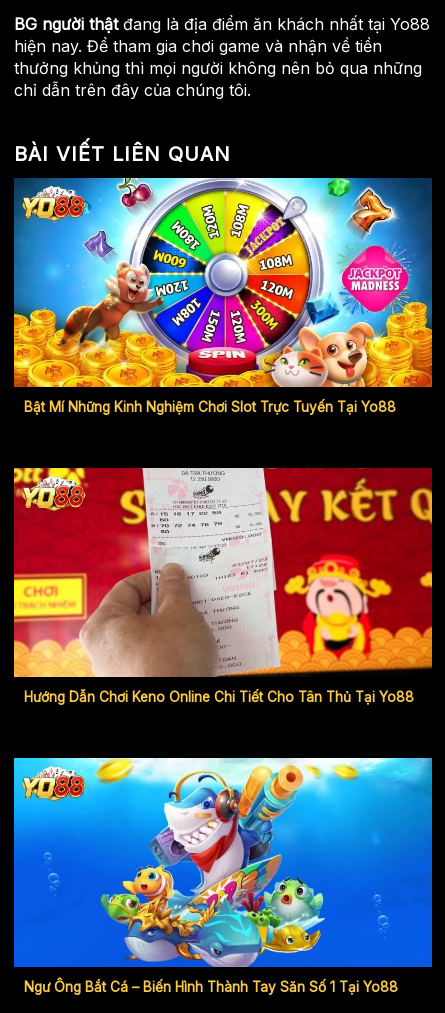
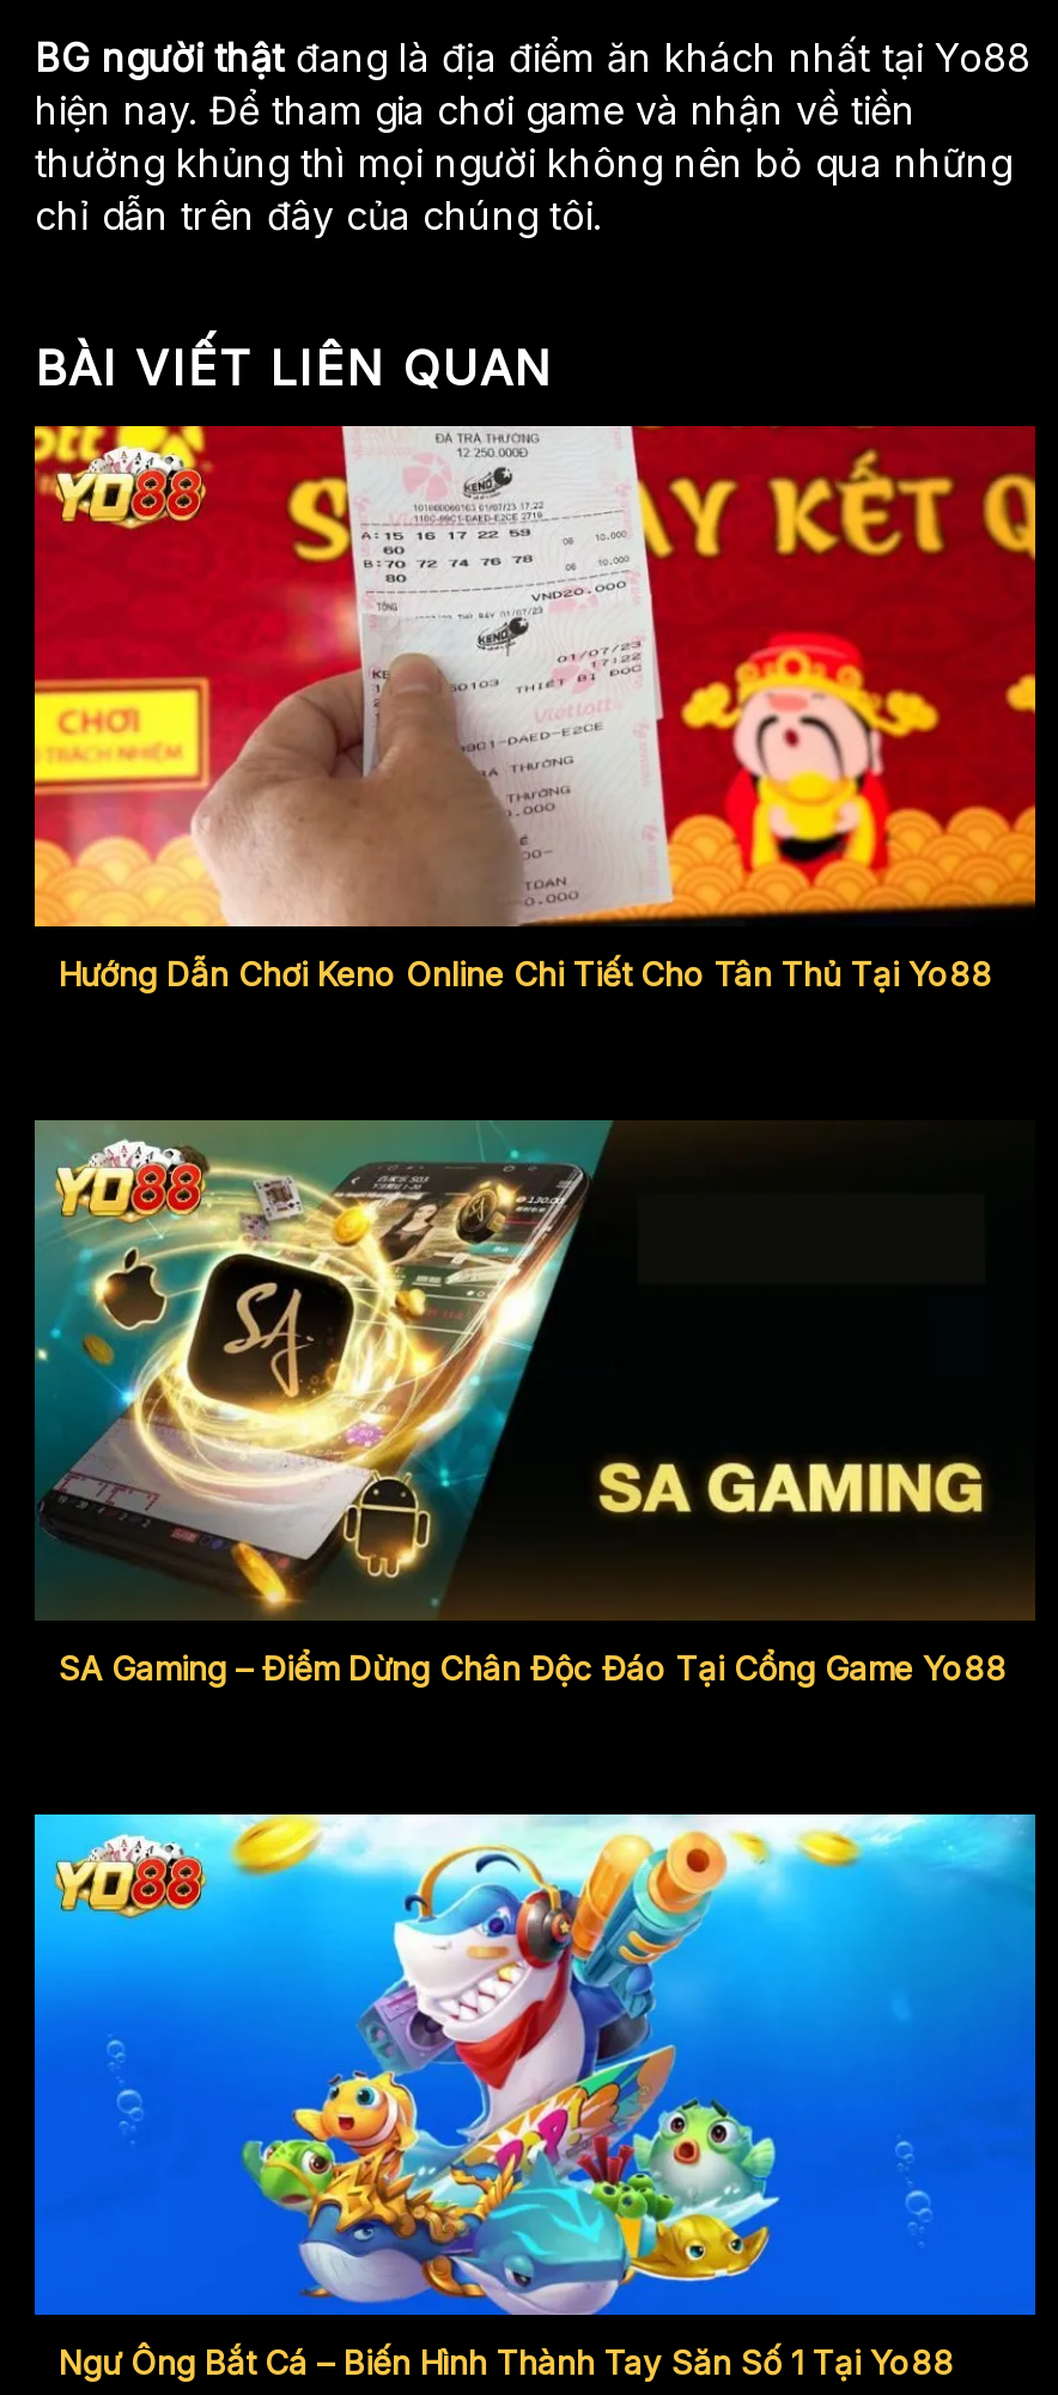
- [image]
- Bật Mí Những Kinh Nghiệm Chơi Slot Trực Tuyến Tại Yo88

moved up: [image] | Hướng Dẫn Chơi Keno Online Chi Tiết Cho Tân Thủ Tại Yo88

+ [image]
+ SA Gaming – Điểm Dừng Chân Độc Đáo Tại Cổng Game Yo88
